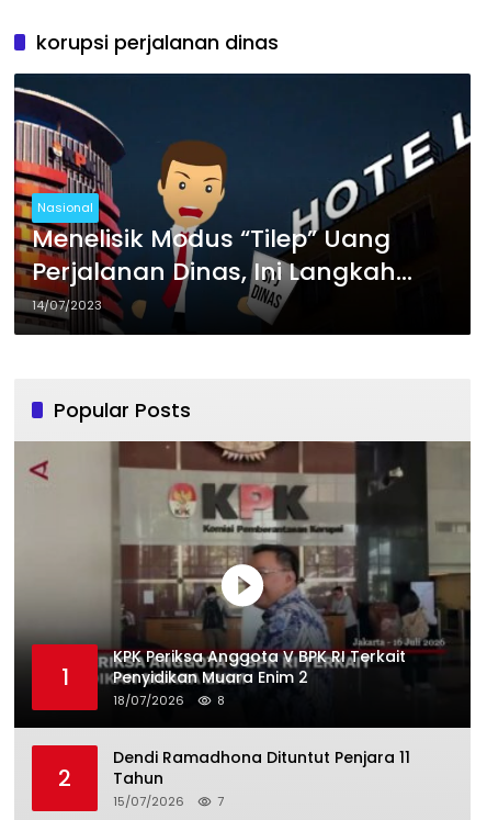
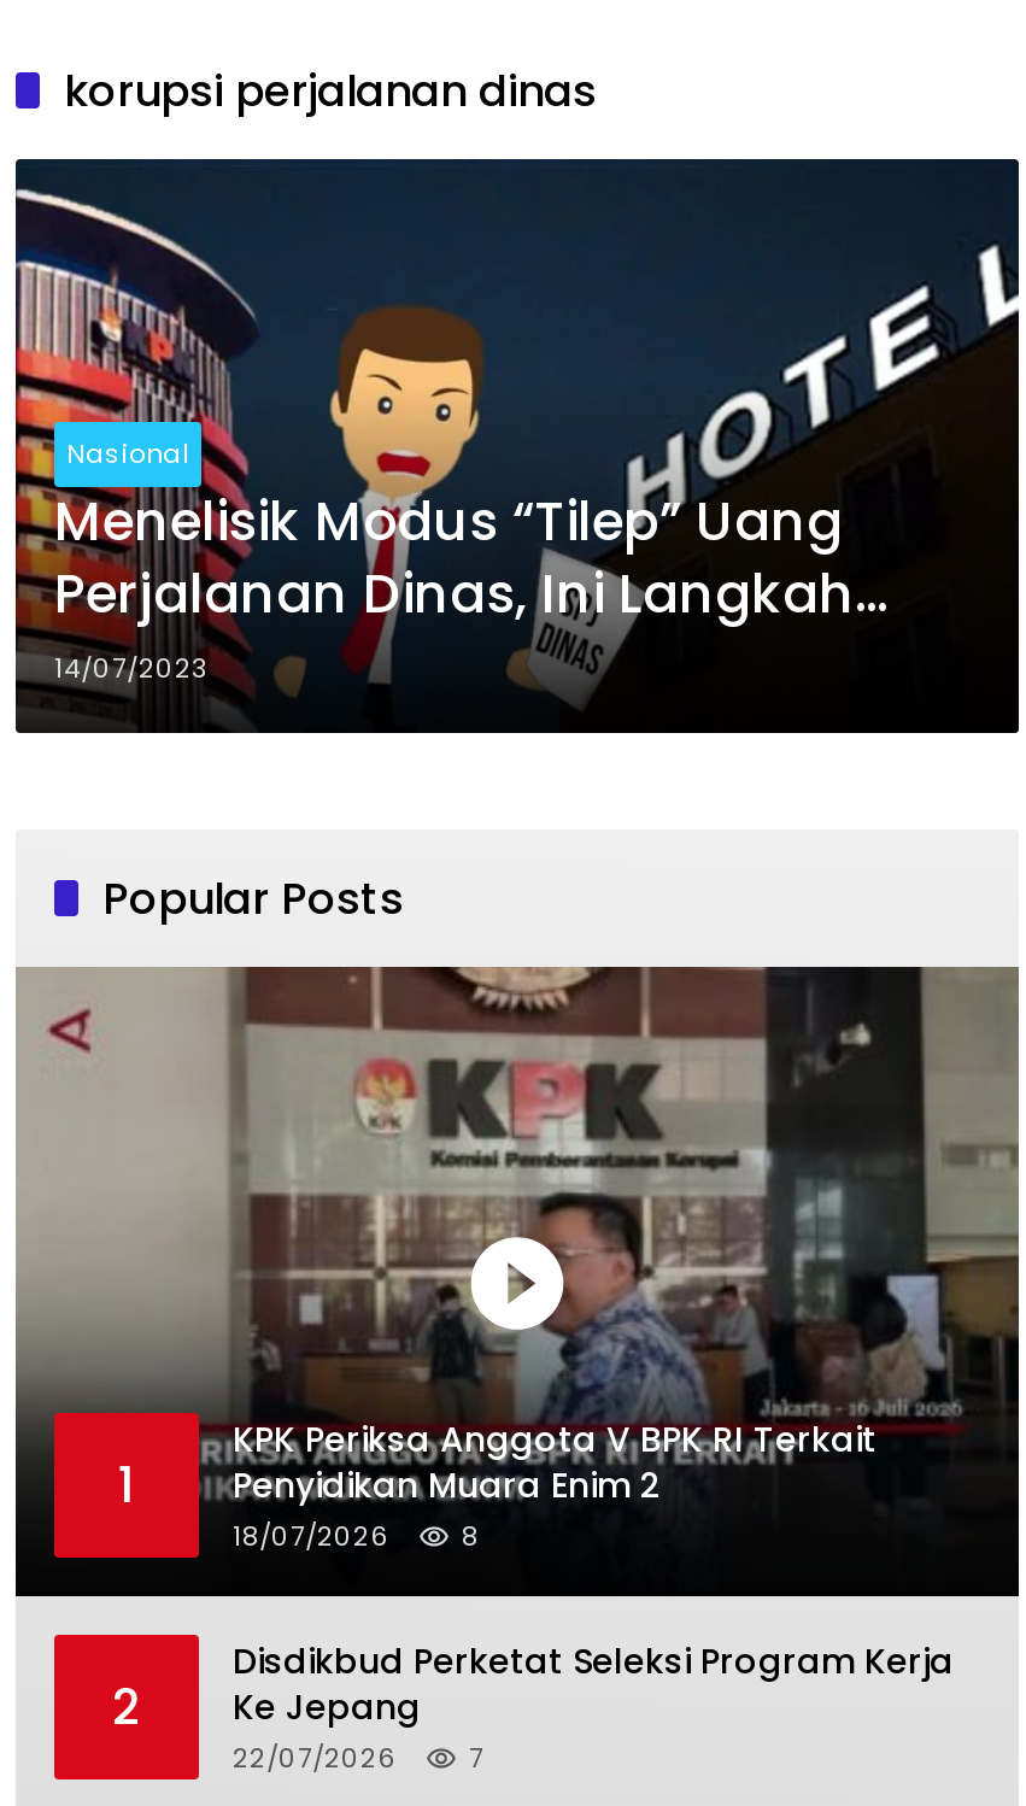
- Dendi Ramadhona Dituntut Penjara 11
- Tahun
- 15/07/2026
+ Disdikbud Perketat Seleksi Program Kerja
+ Ke Jepang
+ 22/07/2026
